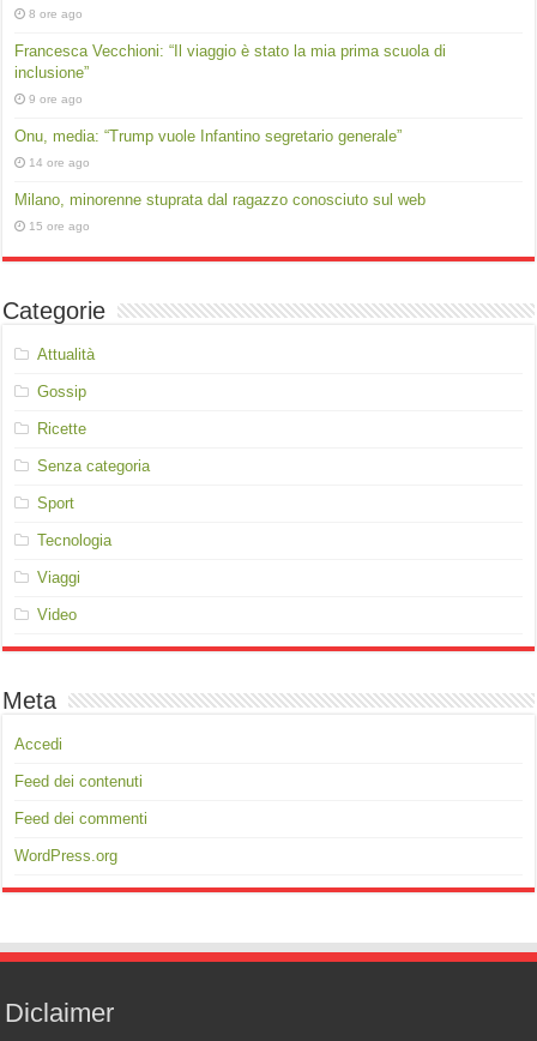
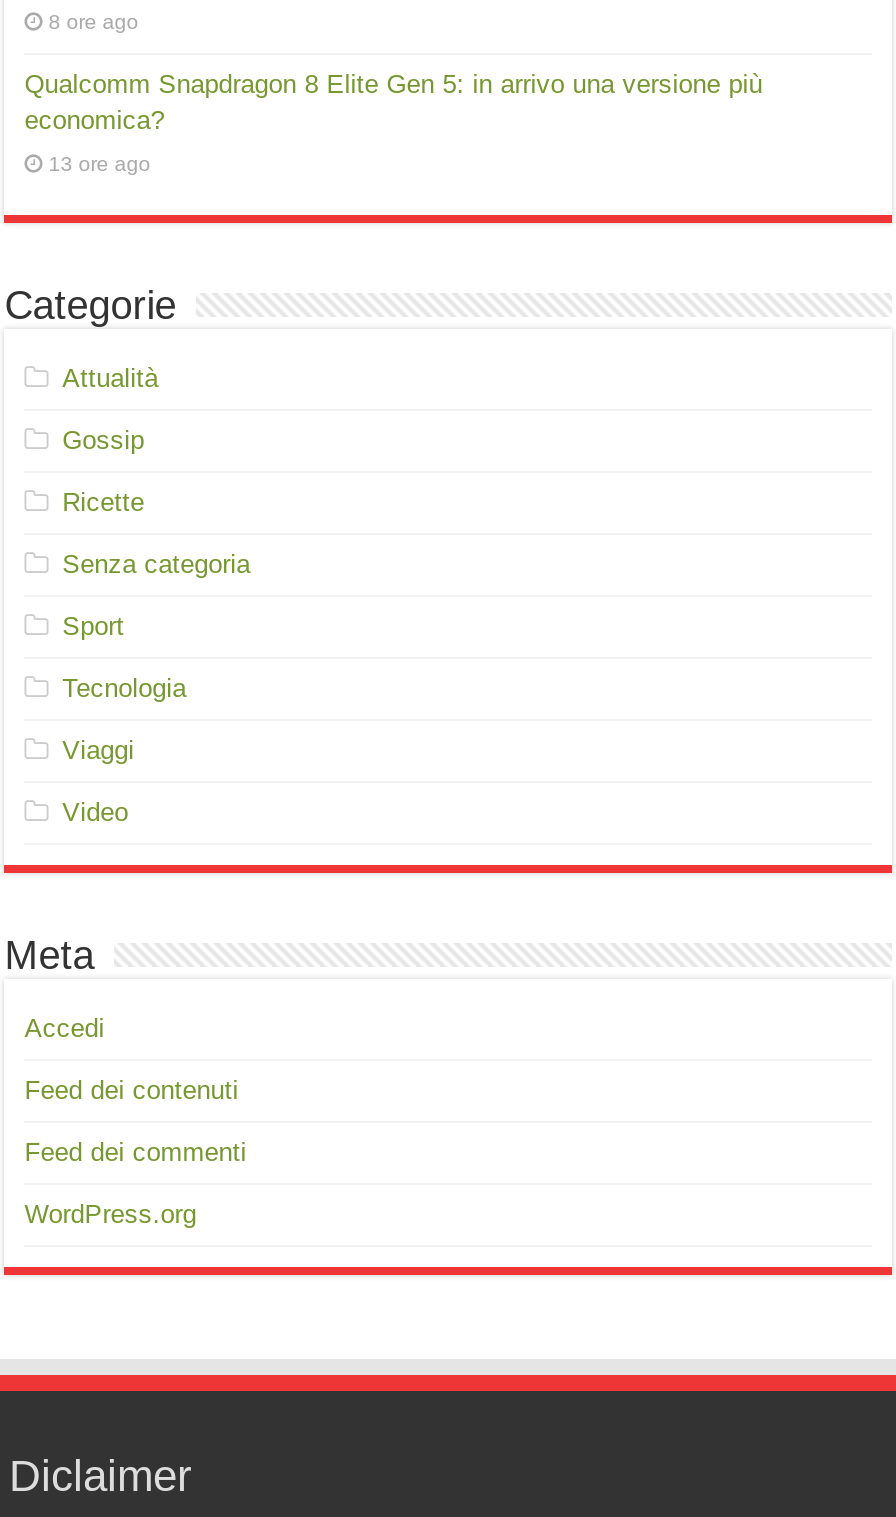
- Francesca Vecchioni: “Il viaggio è stato la mia prima scuola di
- inclusione”
- 9 ore ago
- Onu, media: “Trump vuole Infantino segretario generale”
- 14 ore ago
- Milano, minorenne stuprata dal ragazzo conosciuto sul web
- 15 ore ago
+ Qualcomm Snapdragon 8 Elite Gen 5: in arrivo una versione più
+ economica?
+ 13 ore ago
